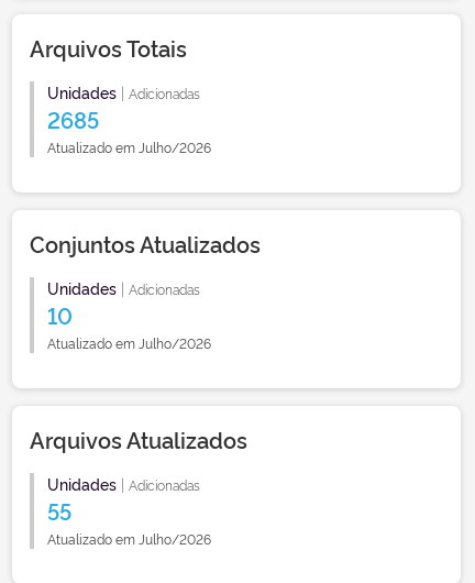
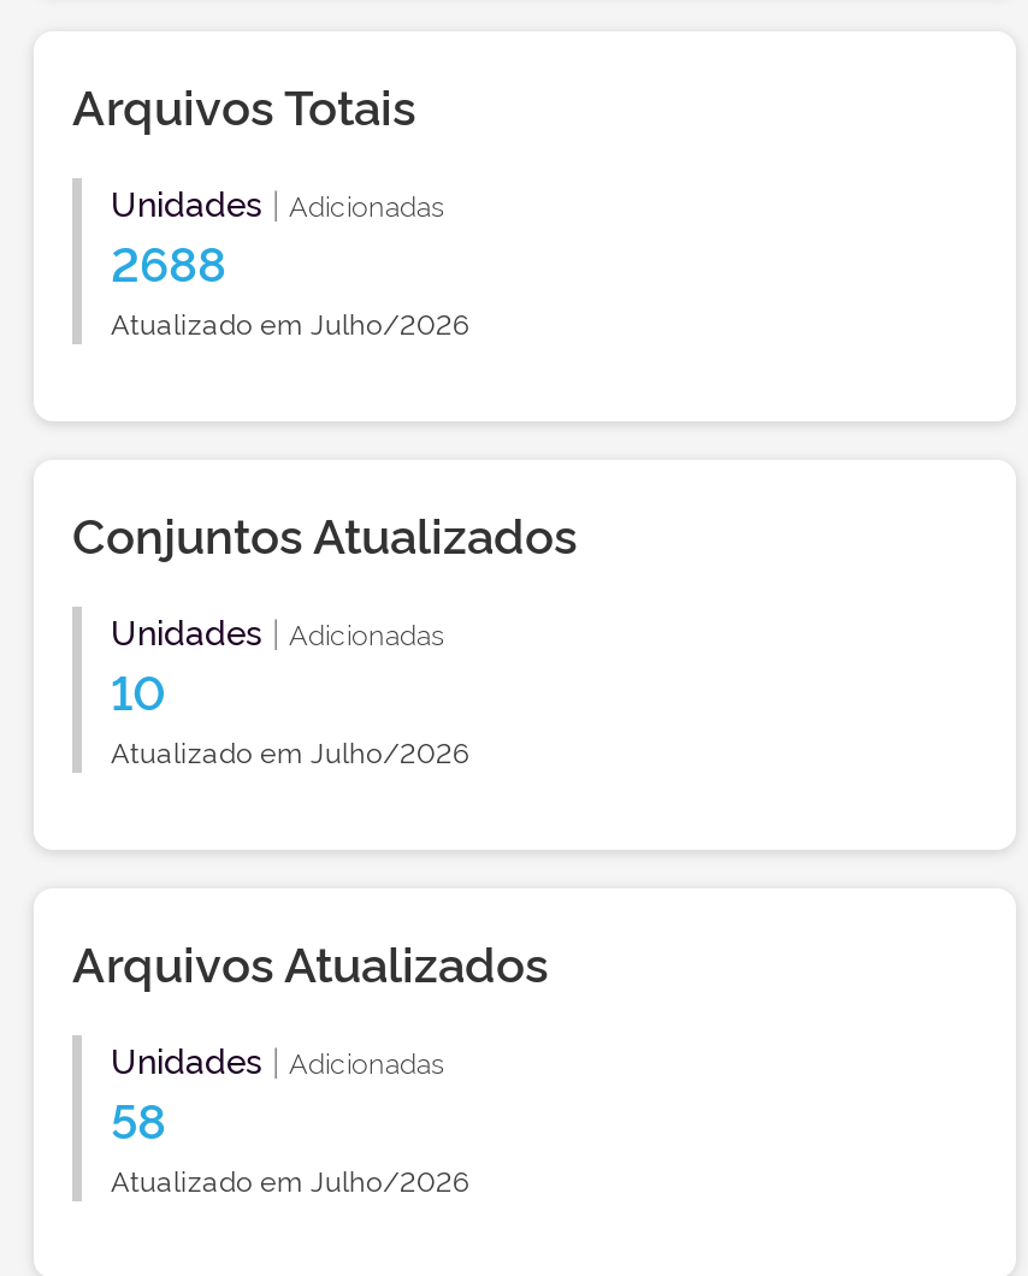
- 2685
+ 2688

- 55
+ 58
